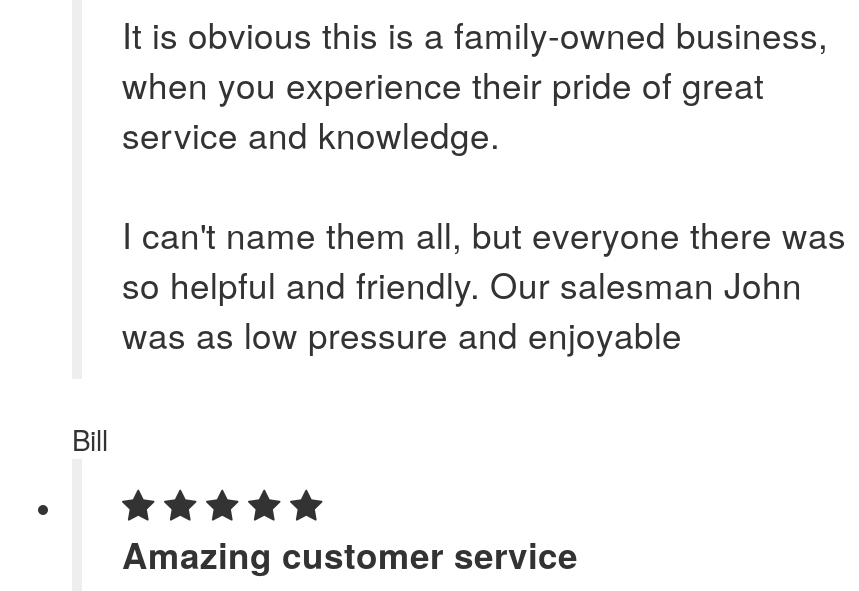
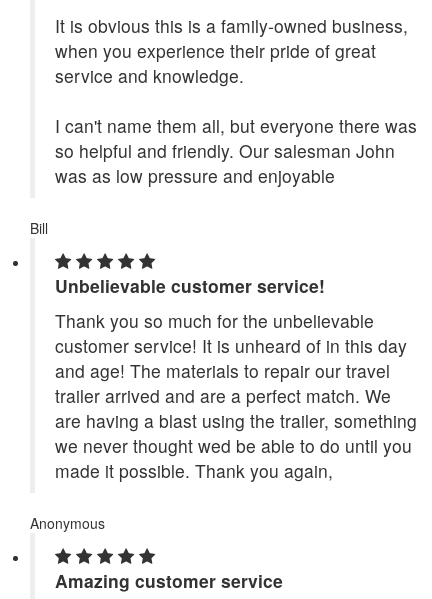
+ Unbelievable customer service!
+ Thank you so much for the unbelievable
+ customer service! It is unheard of in this day
+ and age! The materials to repair our travel
+ trailer arrived and are a perfect match. We
+ are having a blast using the trailer, something
+ we never thought wed be able to do until you
+ made it possible. Thank you again,
+ Anonymous
